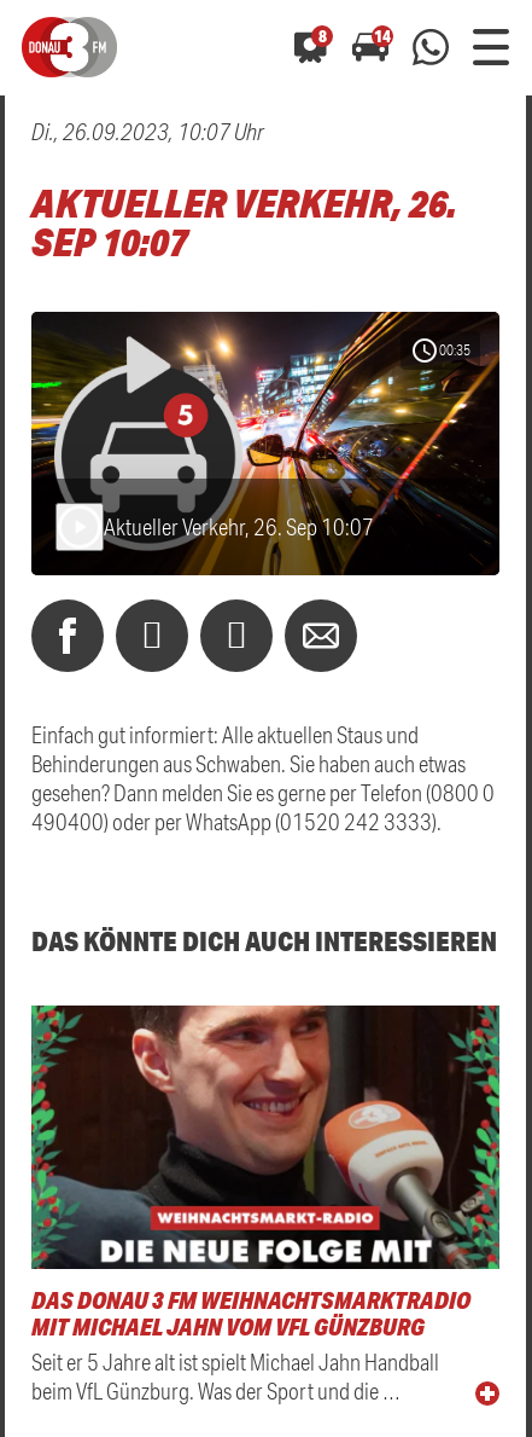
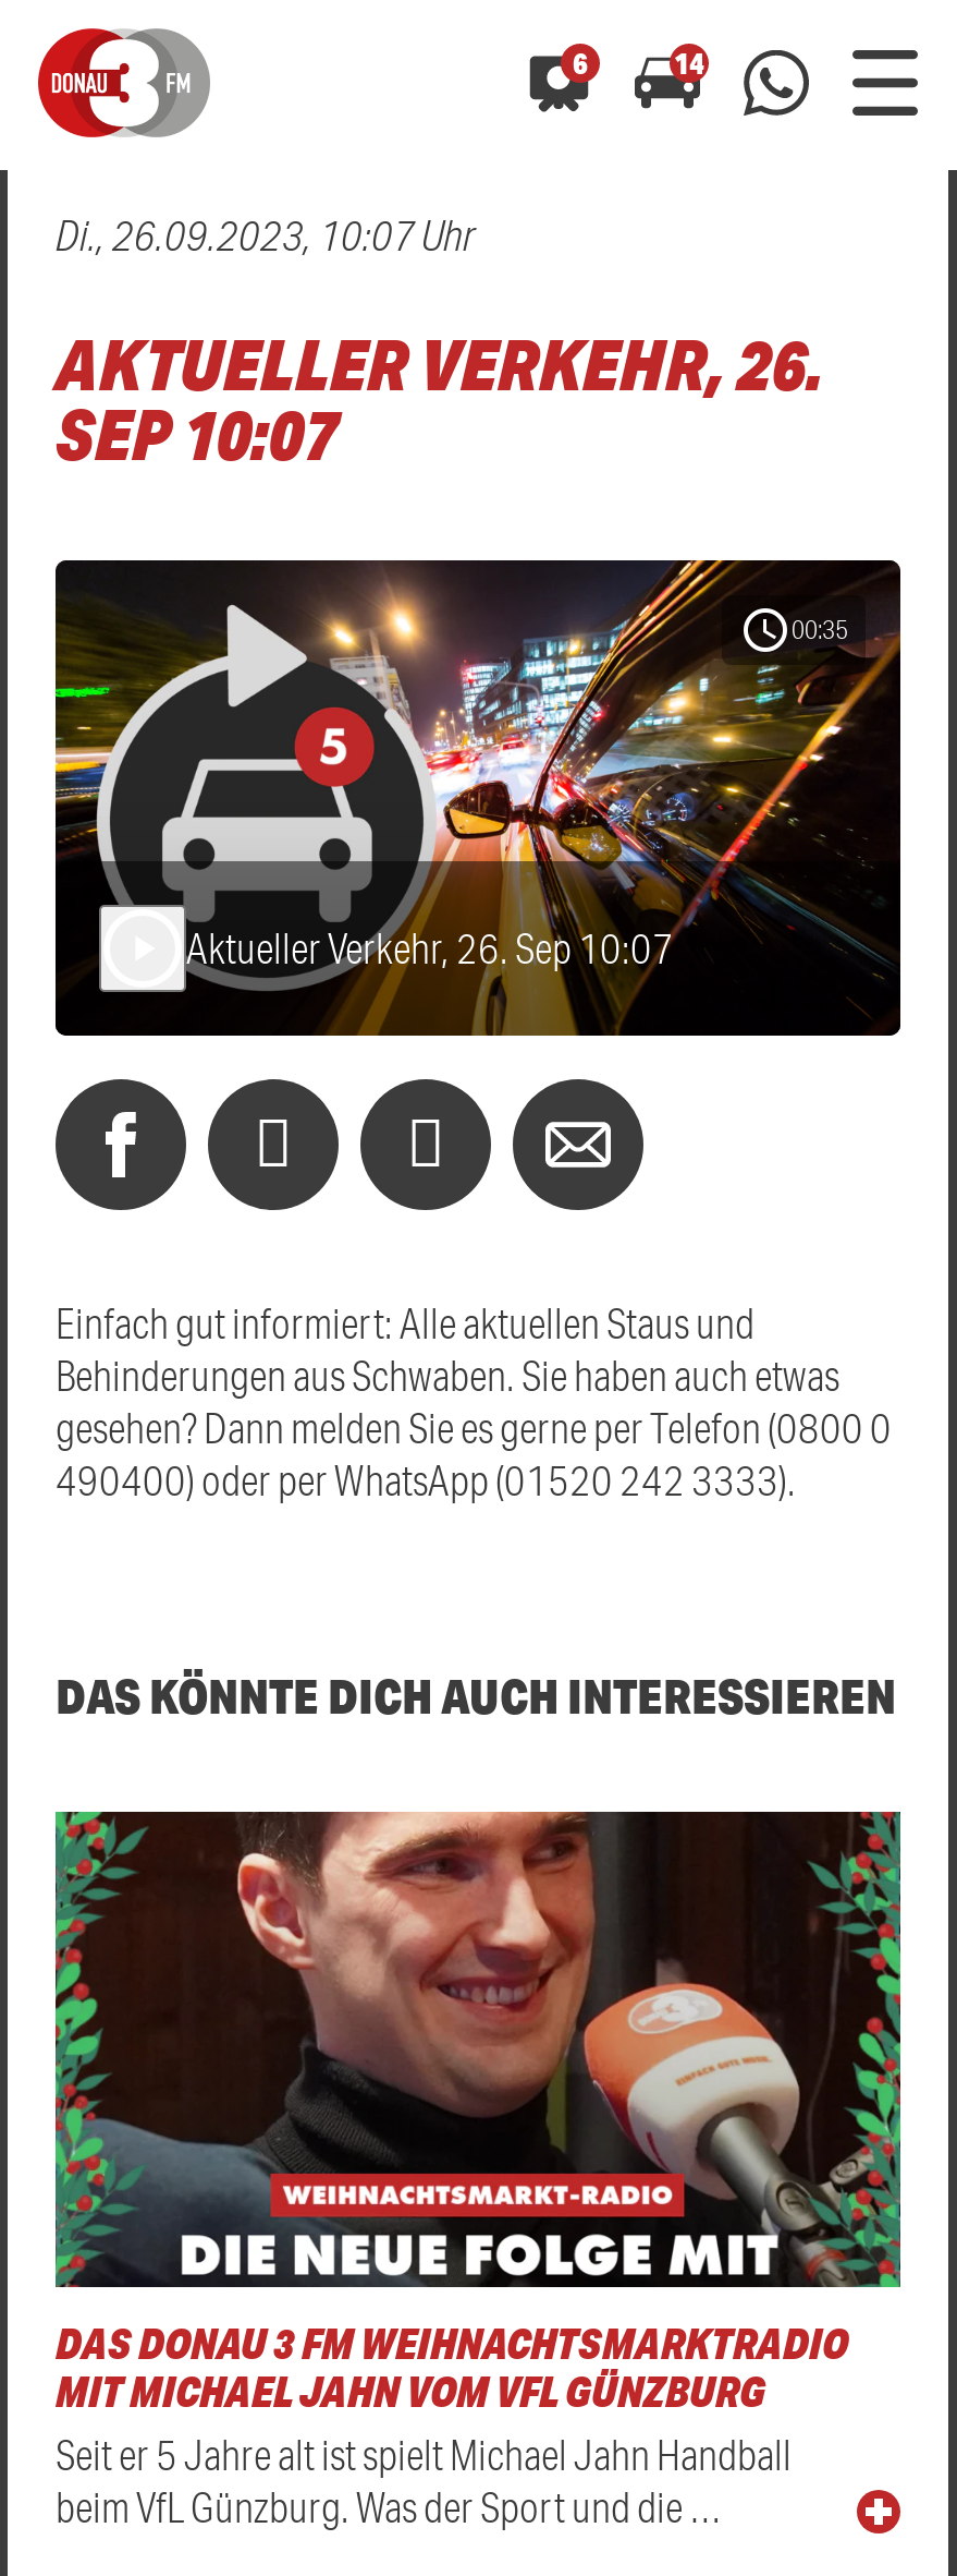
- 8
+ 6
